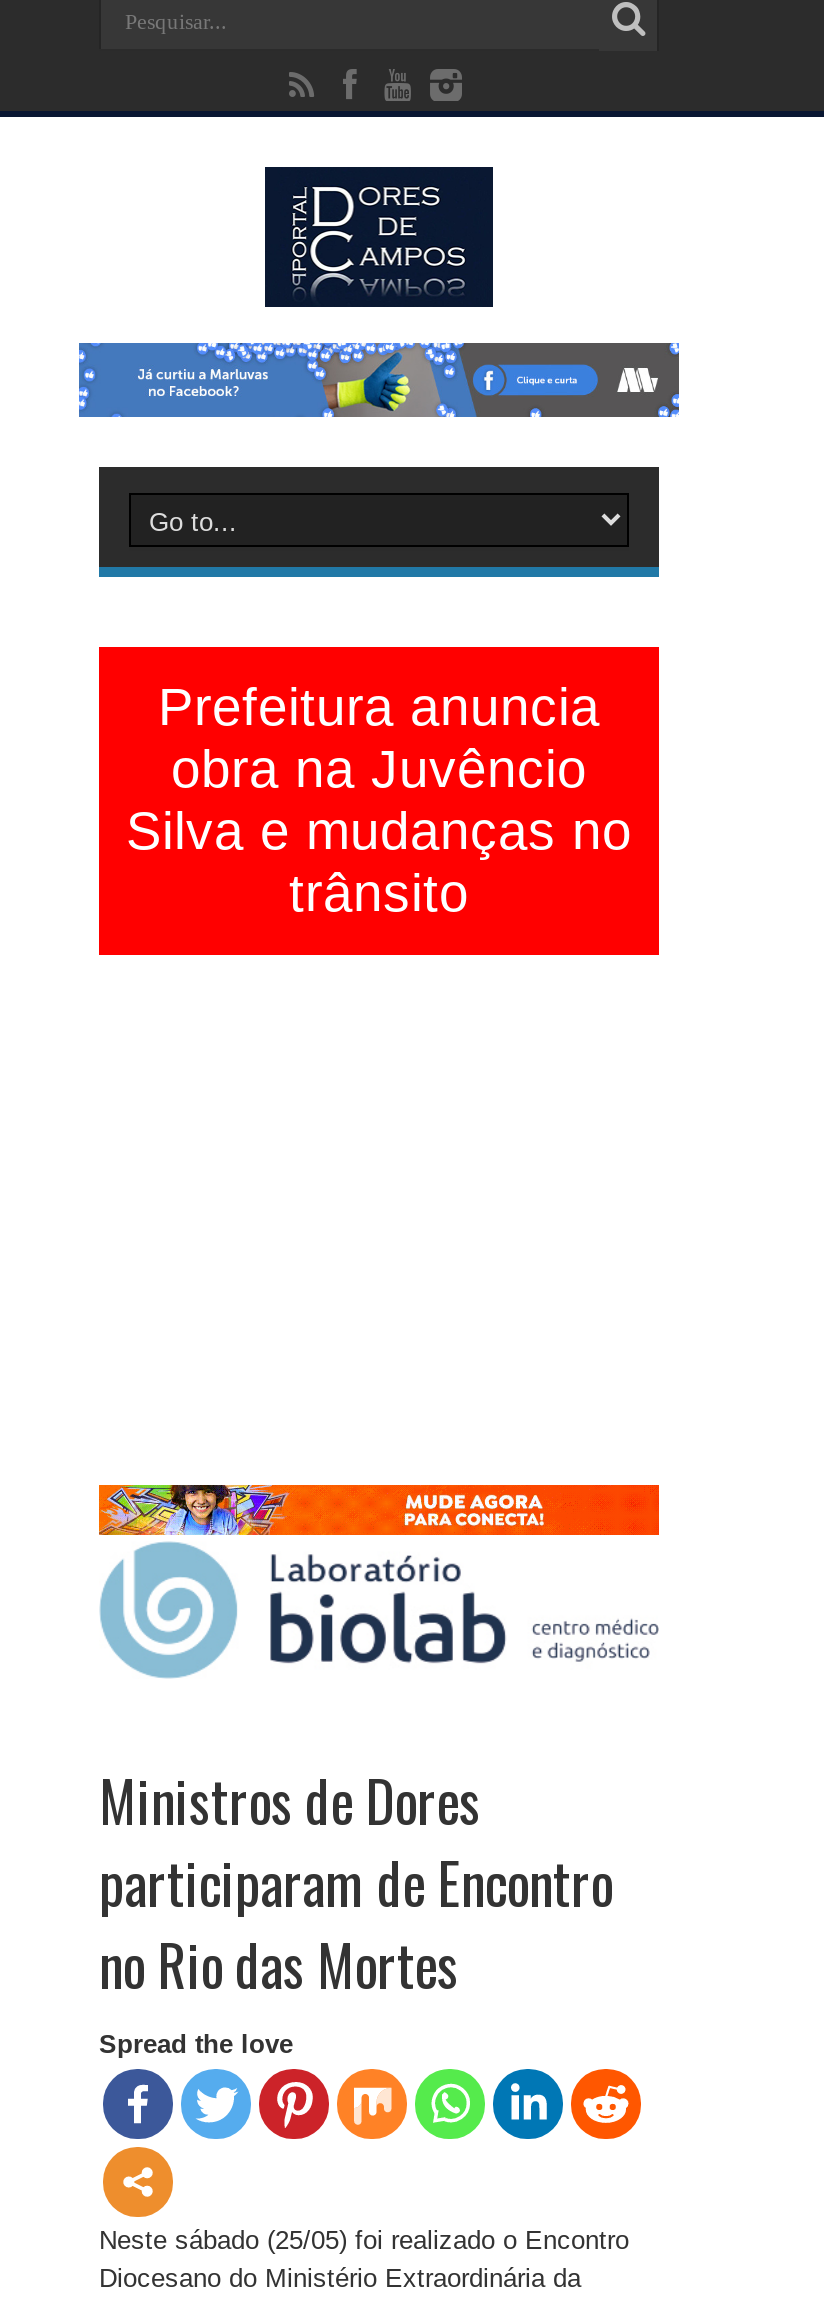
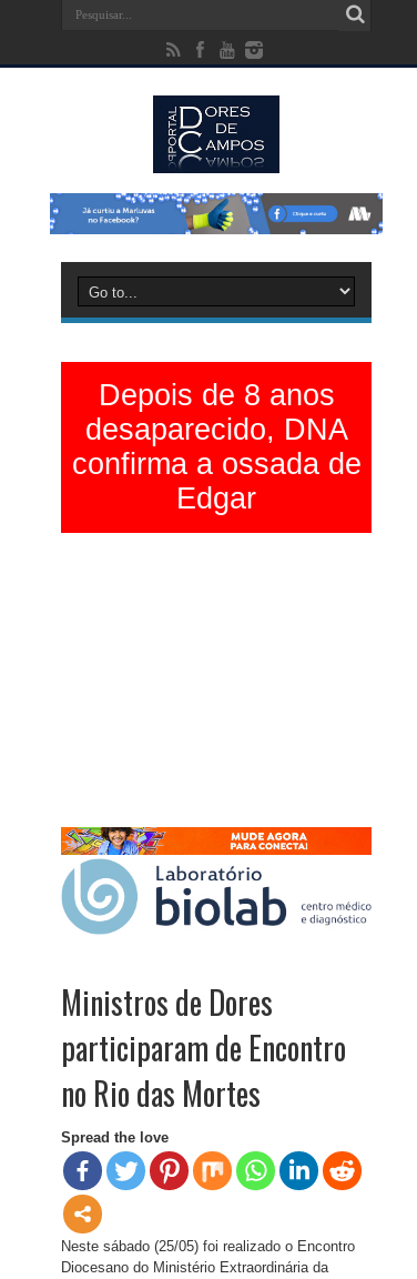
- Prefeitura anuncia
- obra na Juvêncio
- Silva e mudanças no
- trânsito
+ Depois de 8 anos
+ desaparecido, DNA
+ confirma a ossada de
+ Edgar
